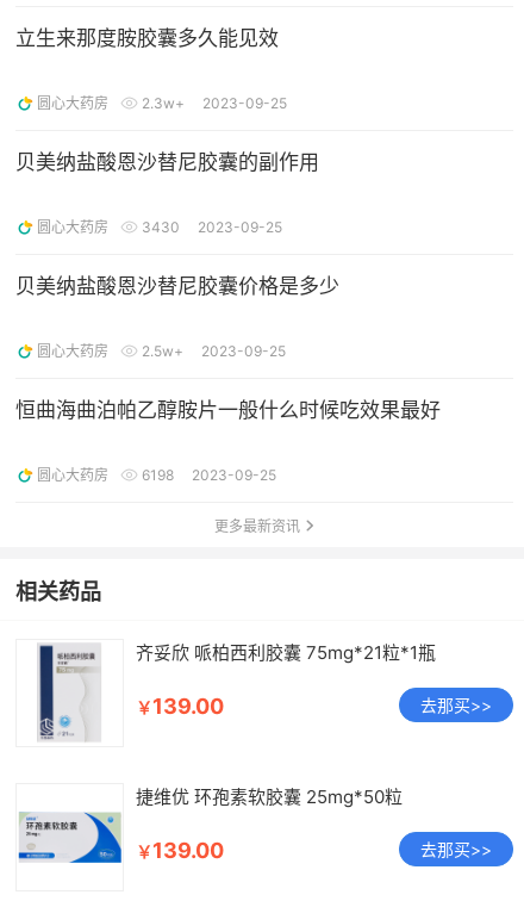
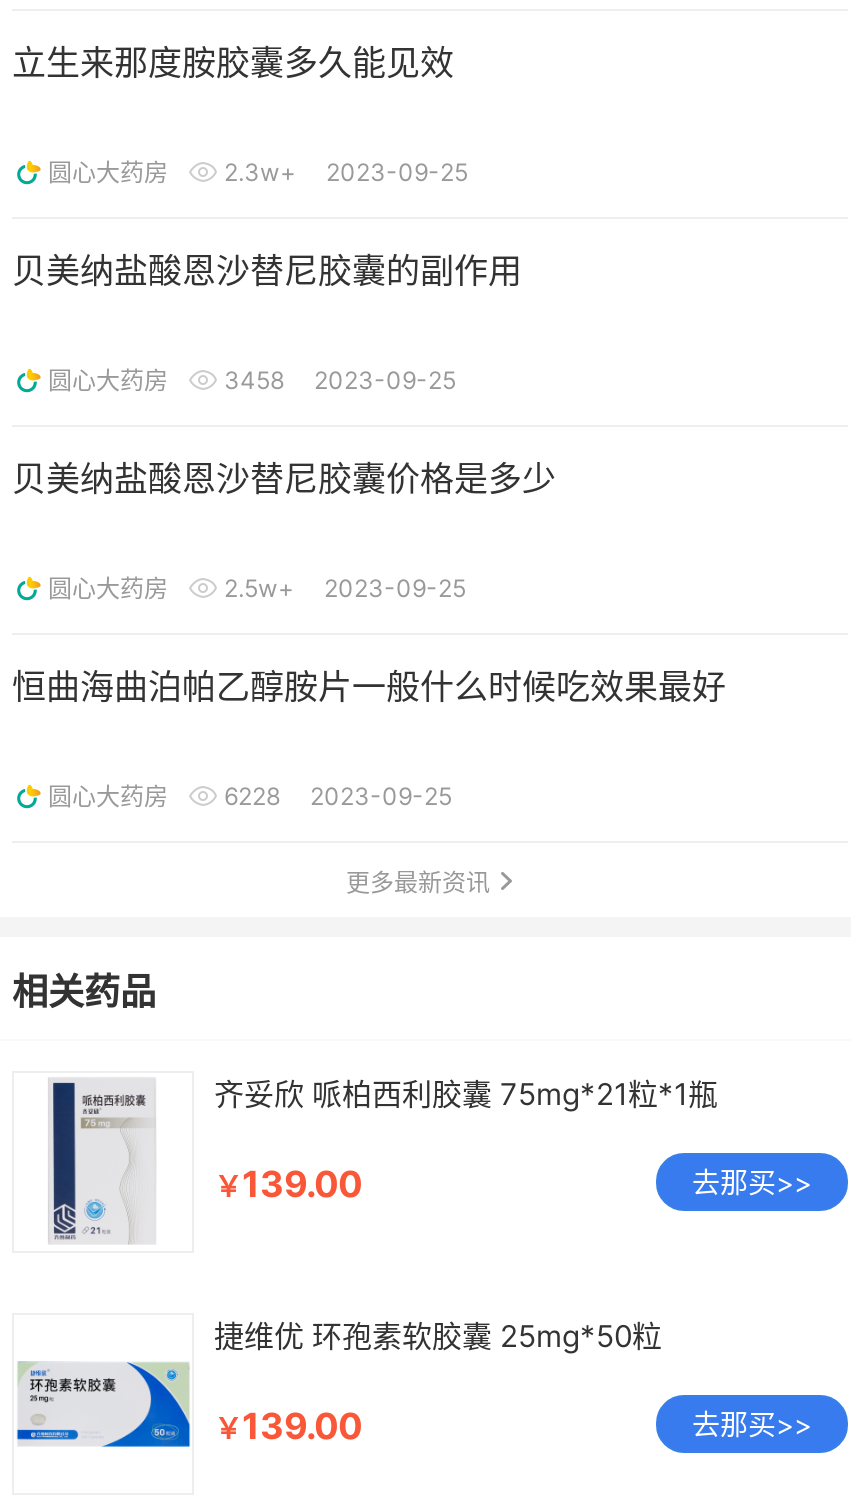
- 圆心大药房 3430 2023-09-25
+ 圆心大药房 3458 2023-09-25

- 圆心大药房 6198 2023-09-25
+ 圆心大药房 6228 2023-09-25
